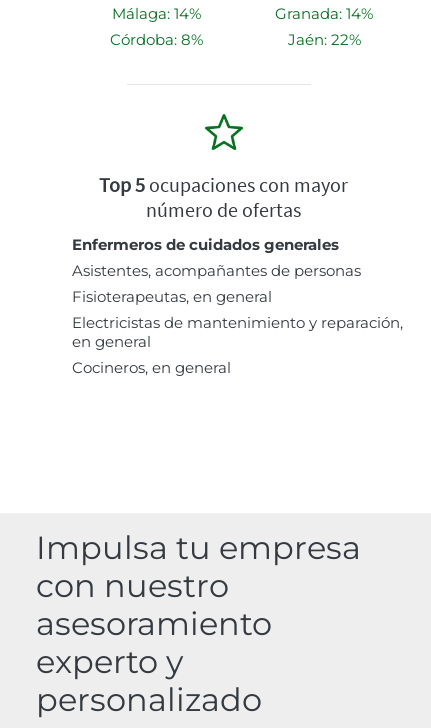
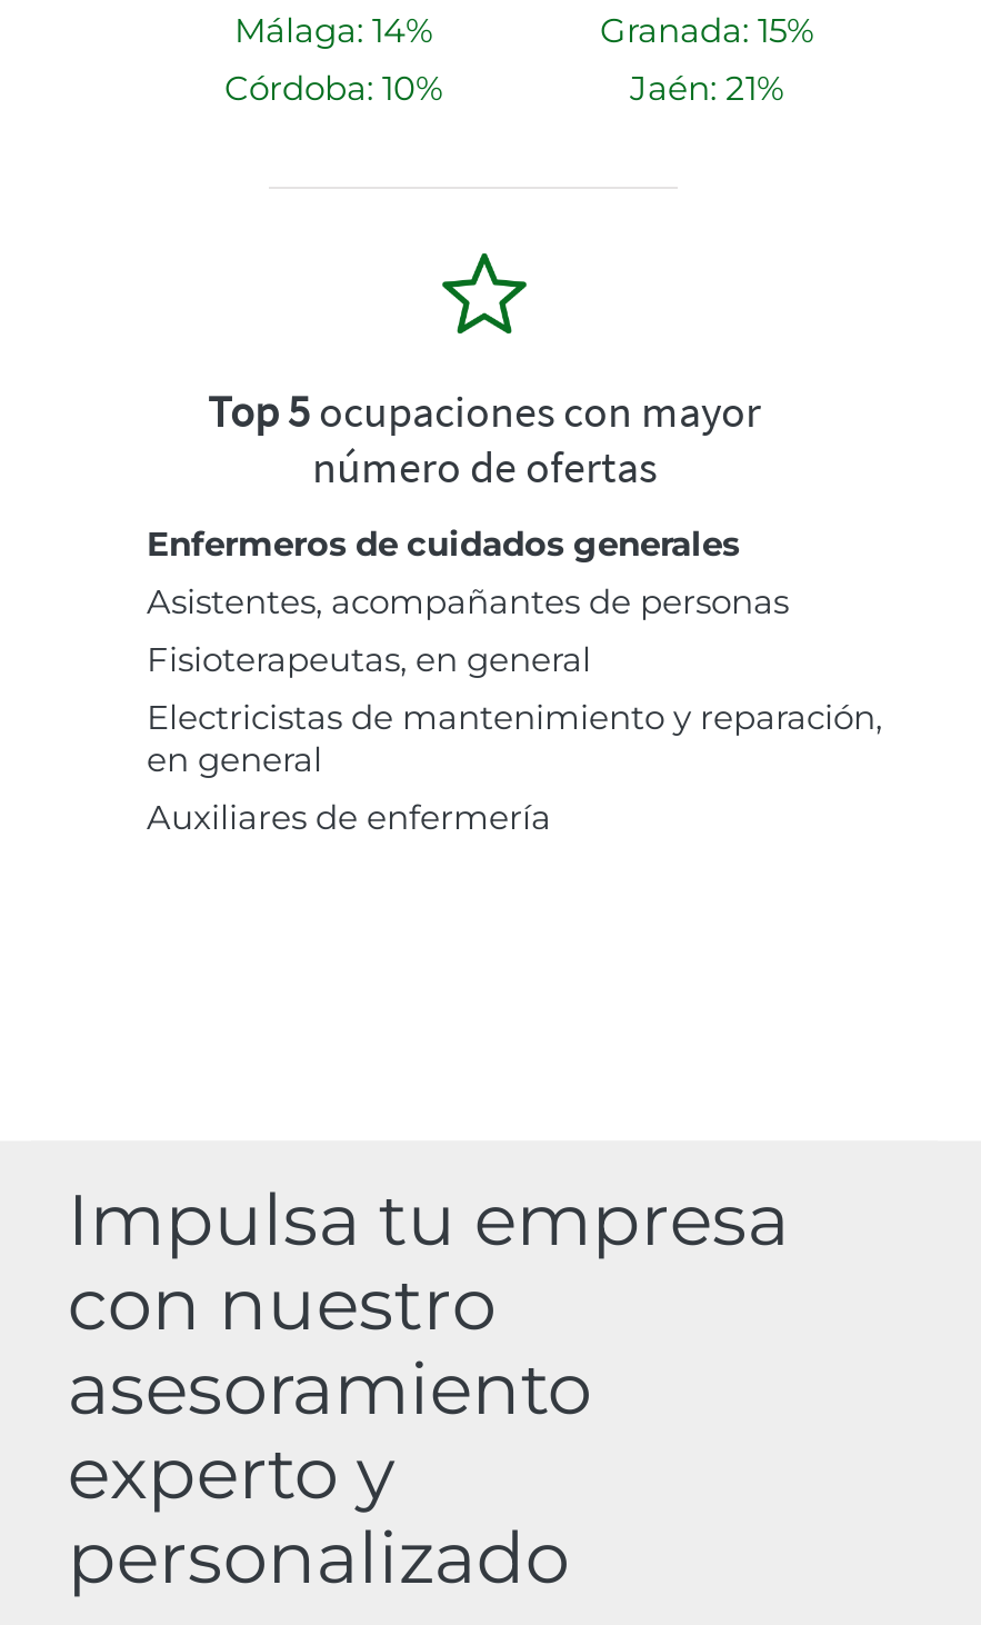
- Granada: 14%
+ Granada: 15%

- Córdoba: 8%
+ Córdoba: 10%

- Jaén: 22%
+ Jaén: 21%

- Cocineros, en general
+ Auxiliares de enfermería
